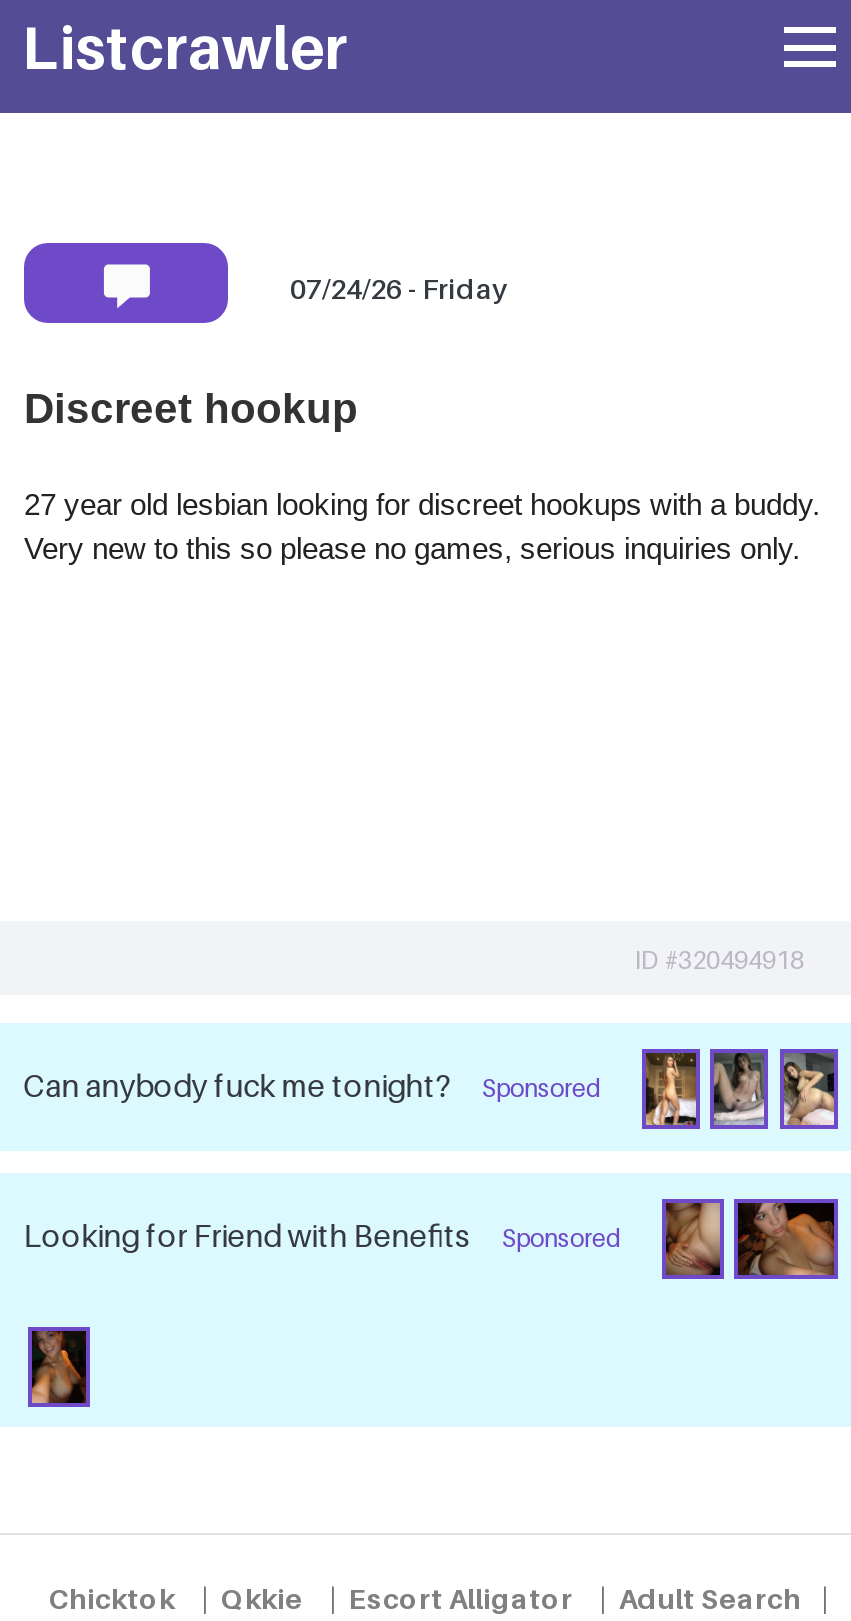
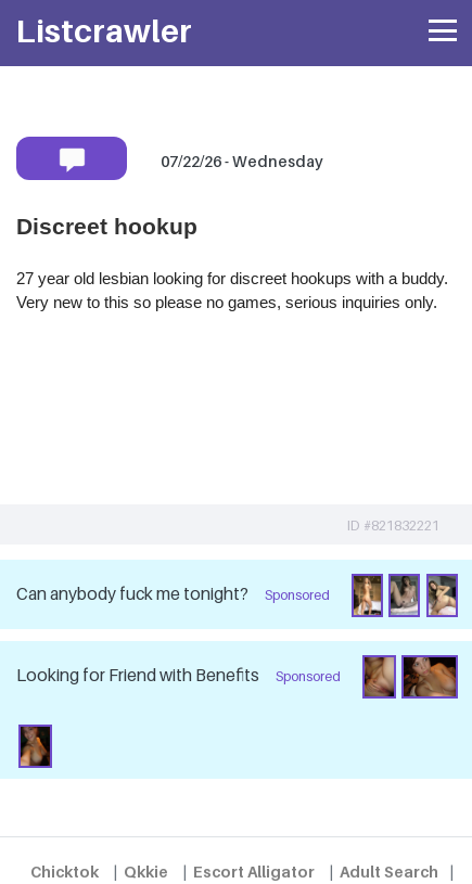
- 07/24/26 - Friday
+ 07/22/26 - Wednesday

- ID #320494918
+ ID #821832221
